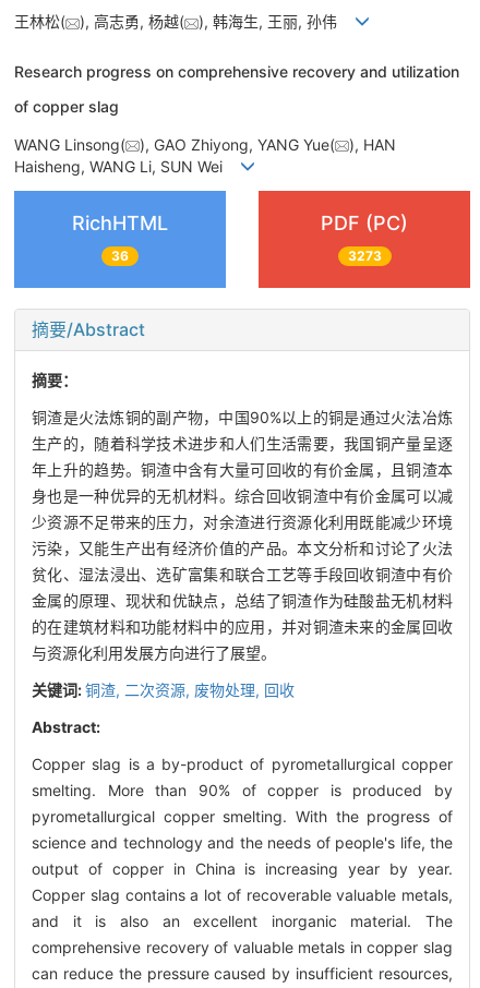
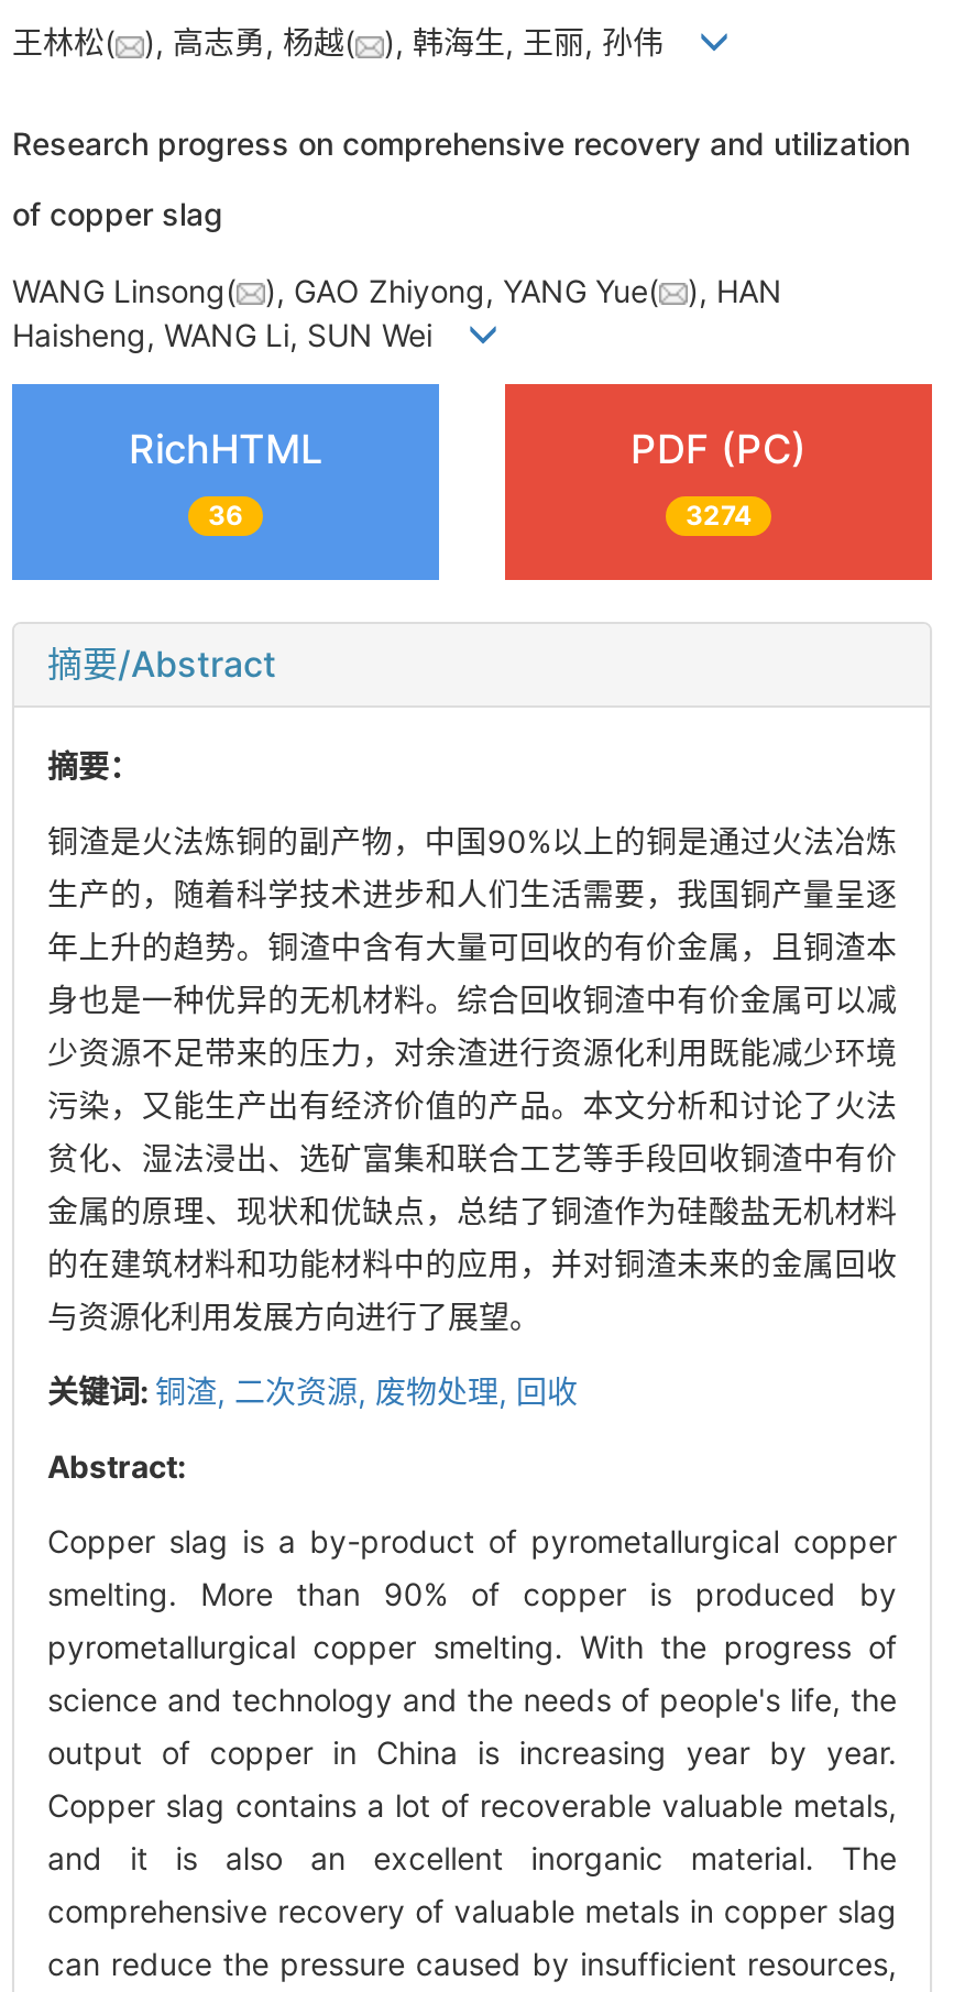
- 3273
+ 3274
